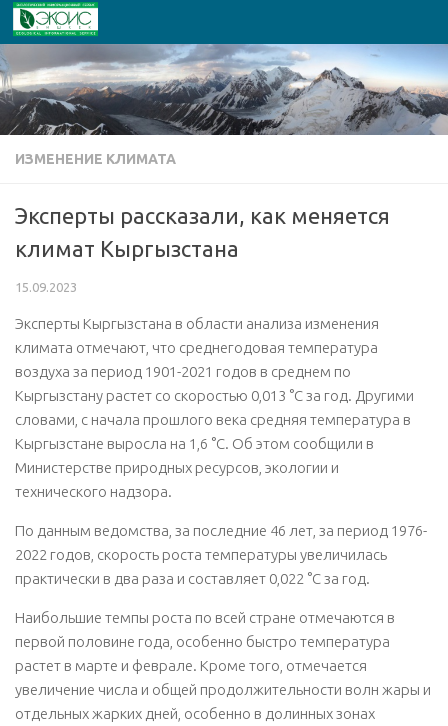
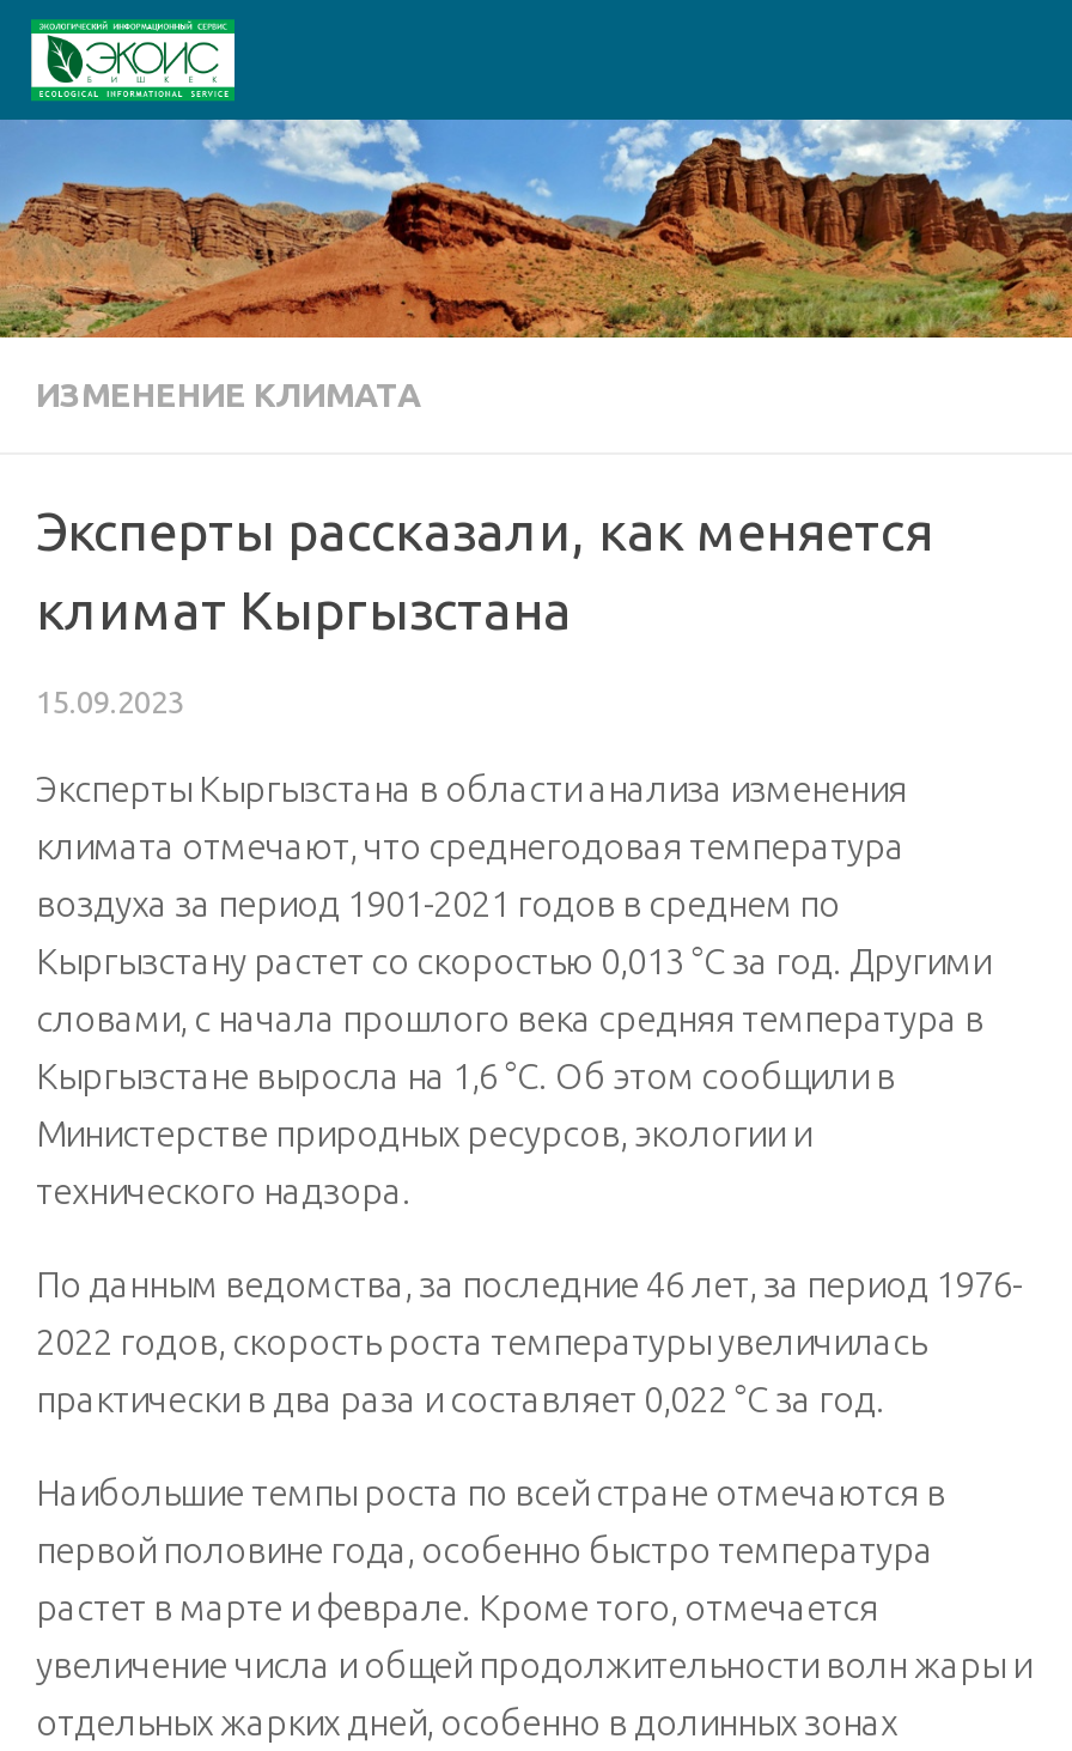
- [image]
+ [image]
